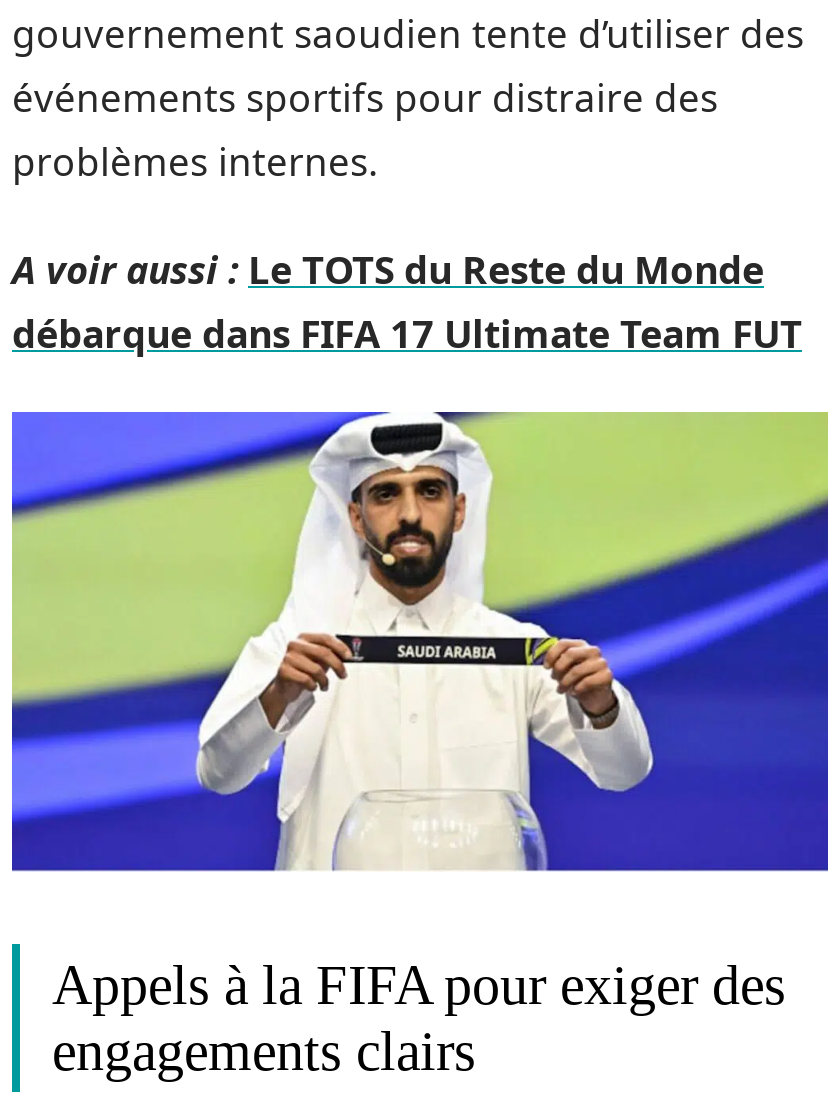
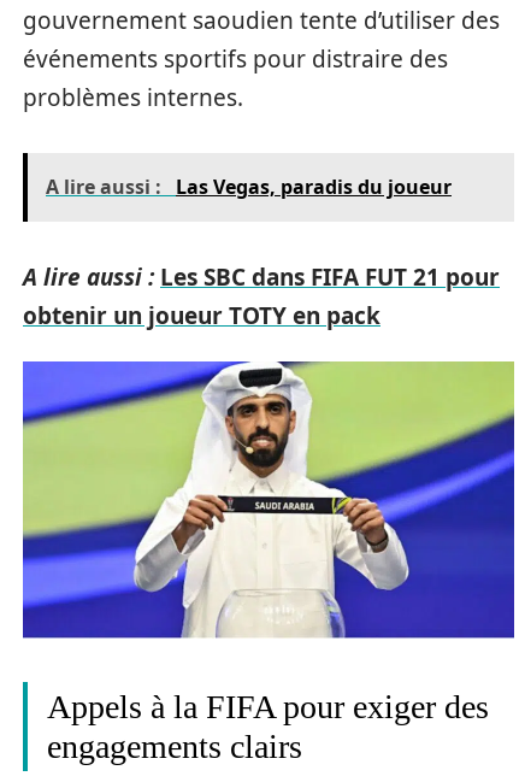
- A voir aussi : Le TOTS du Reste du Monde
- débarque dans FIFA 17 Ultimate Team FUT
+ A lire aussi : Las Vegas, paradis du joueur
+ A lire aussi : Les SBC dans FIFA FUT 21 pour
+ obtenir un joueur TOTY en pack
